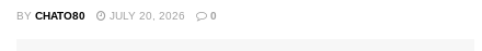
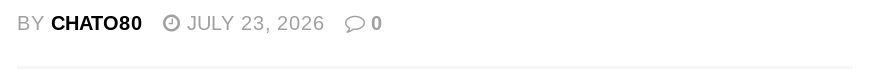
- JULY 20, 2026
+ JULY 23, 2026
